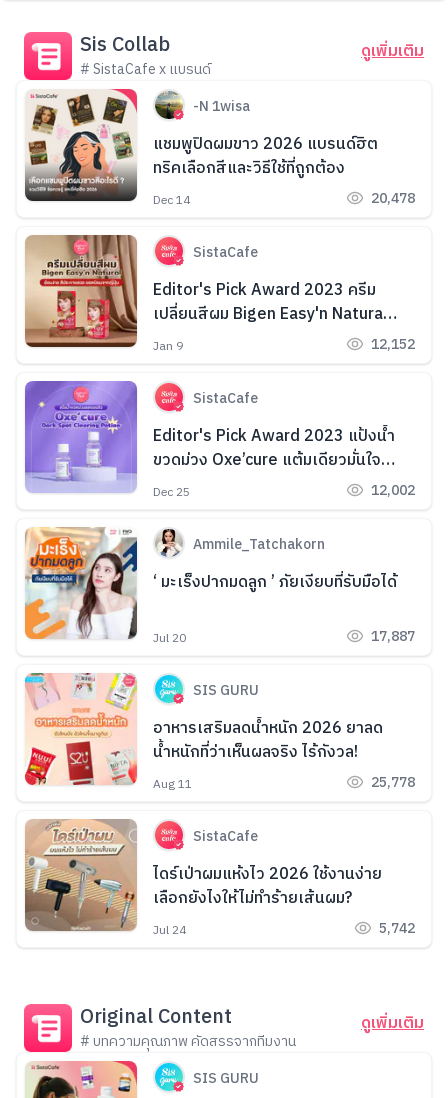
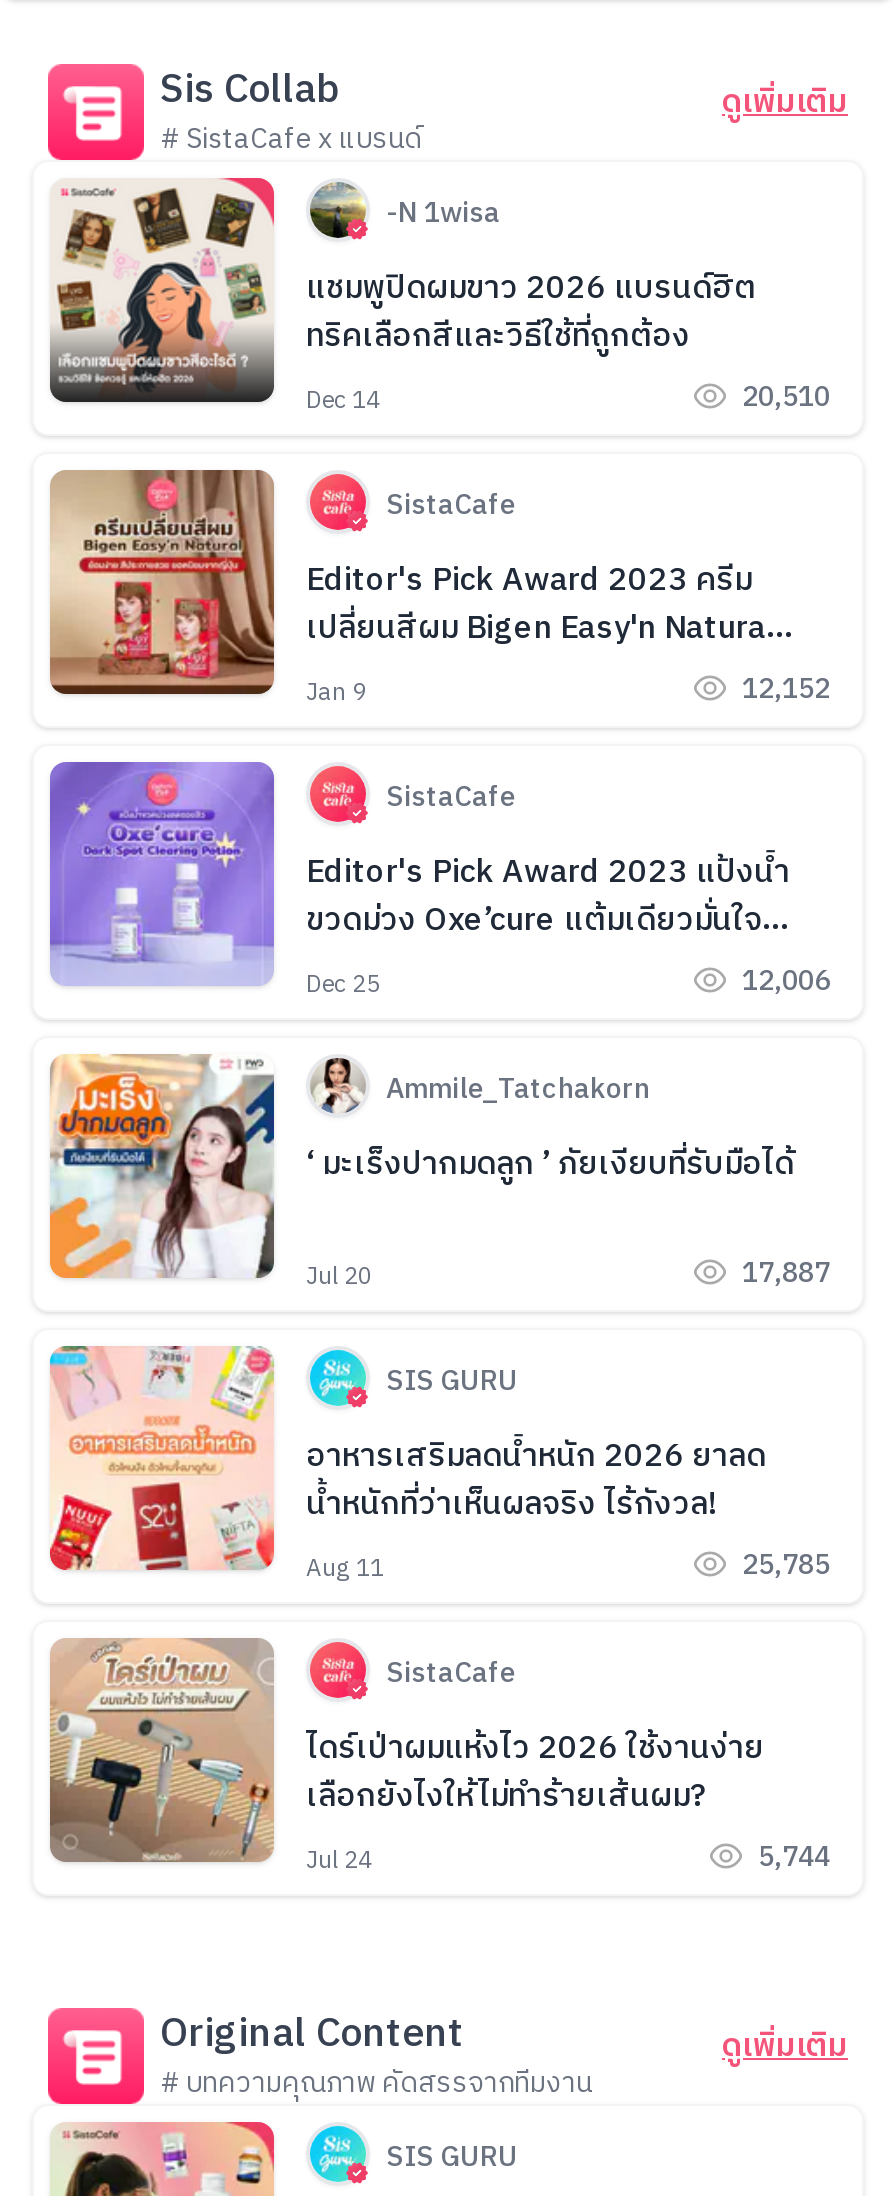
- 20,478
+ 20,510

- 12,002
+ 12,006

- 25,778
+ 25,785

- 5,742
+ 5,744
